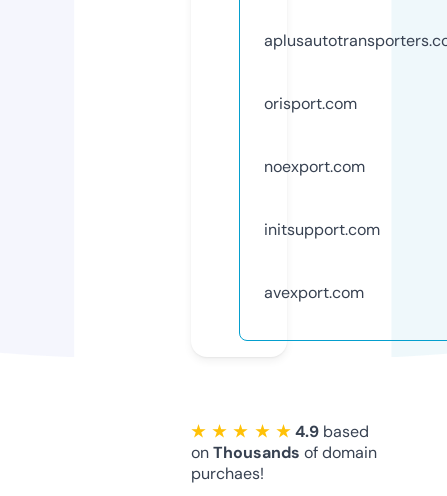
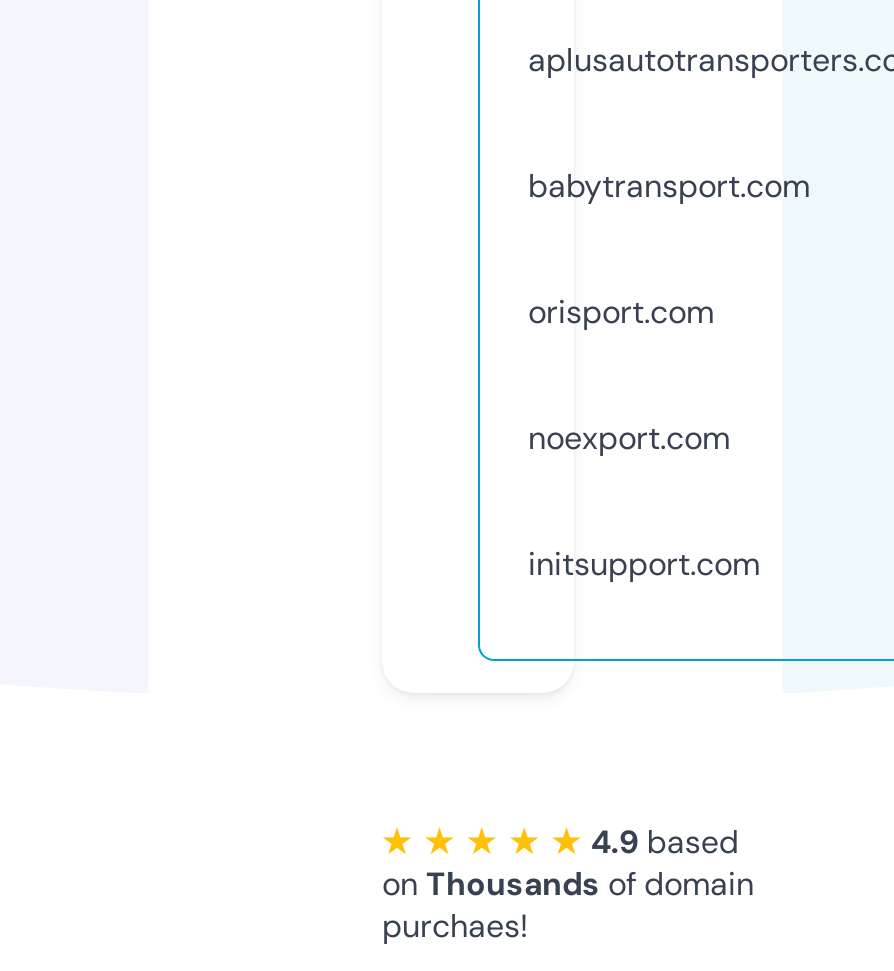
+ babytransport.com

moved down: orisport.com | noexport.com | initsupport.com

- avexport.com
